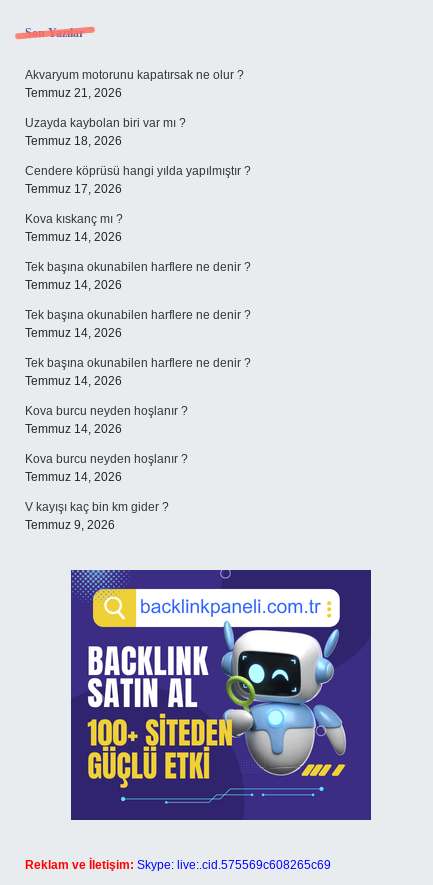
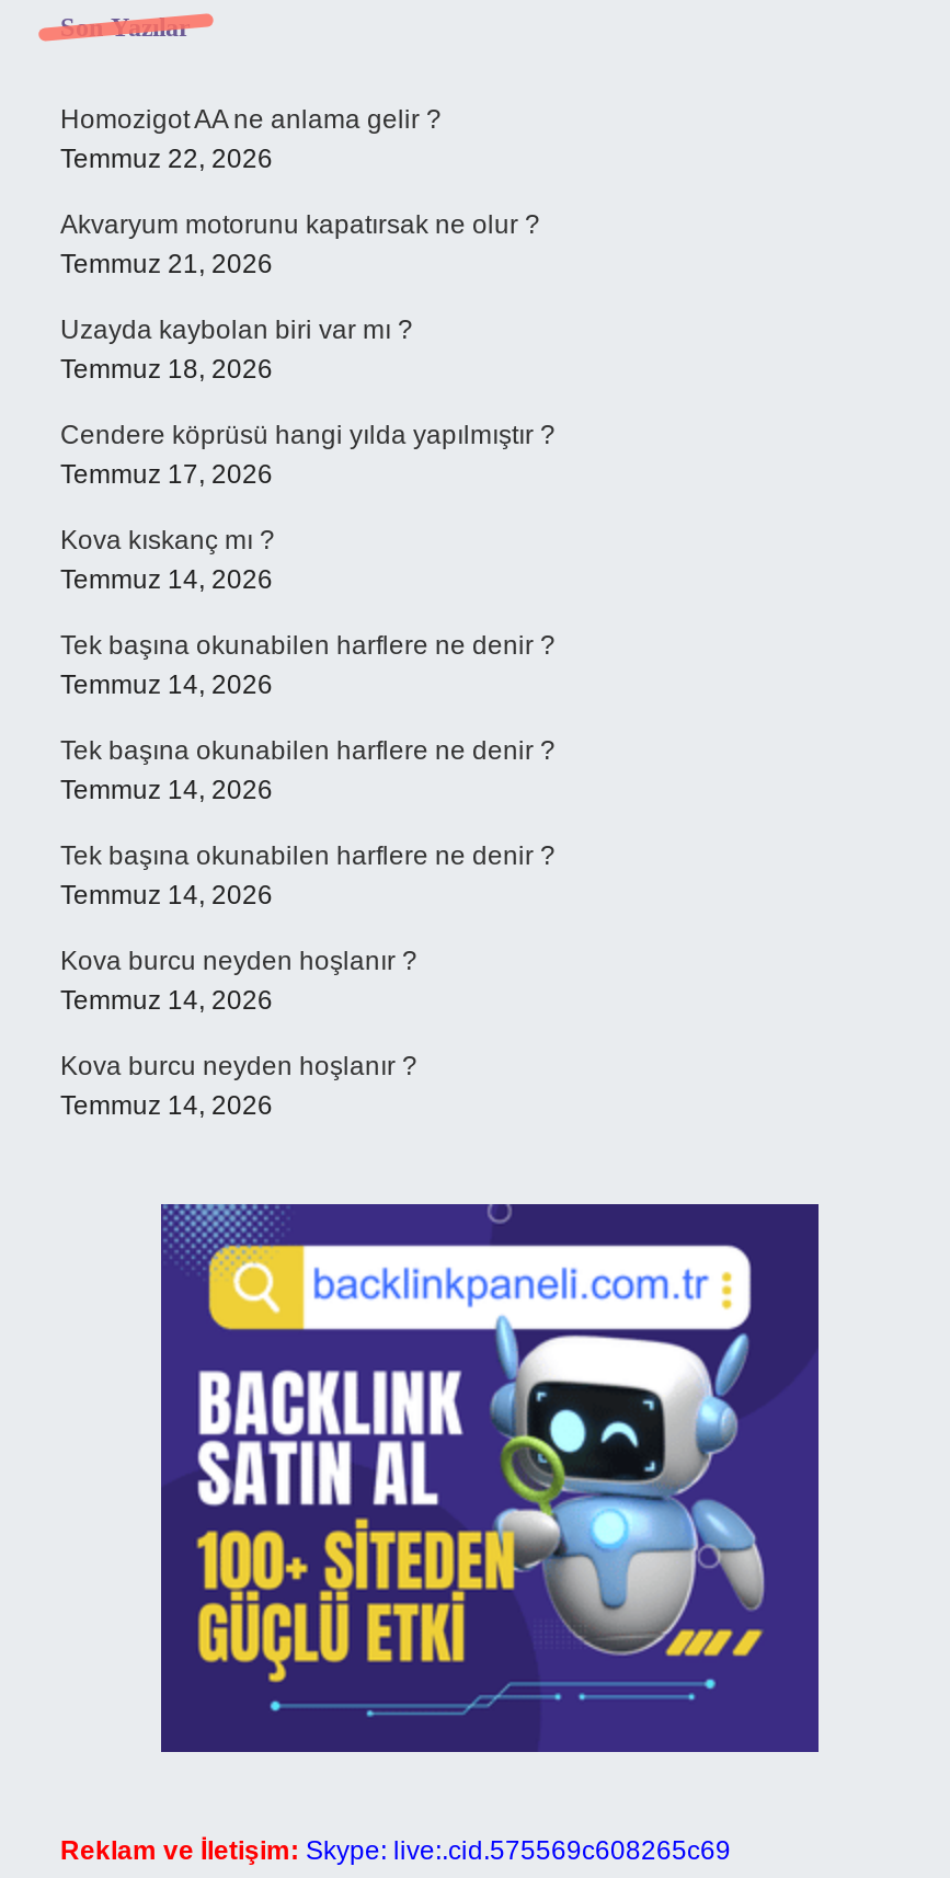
+ Homozigot AA ne anlama gelir ?
+ Temmuz 22, 2026

moved down: Akvaryum motorunu kapatırsak ne olur ? | Temmuz 21, 2026 | Uzayda kaybolan biri var mı ? | ... | Kova burcu neyden hoşlanır ? | Temmuz 14, 2026

- V kayışı kaç bin km gider ?
- Temmuz 9, 2026
